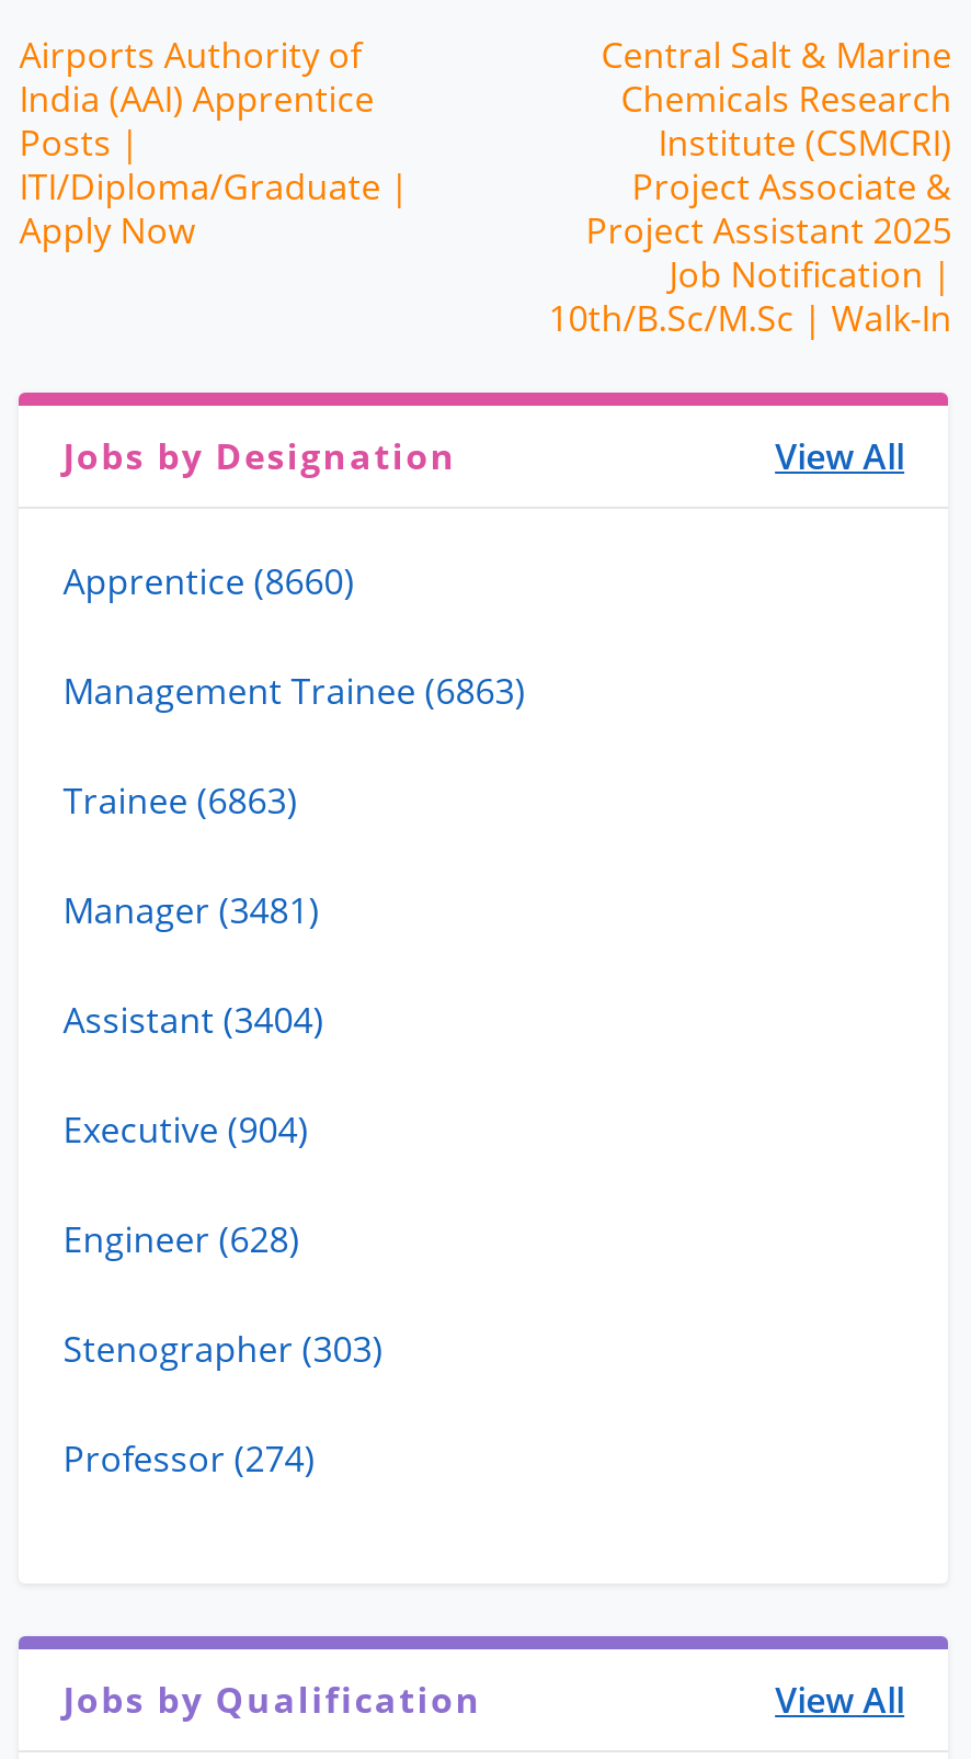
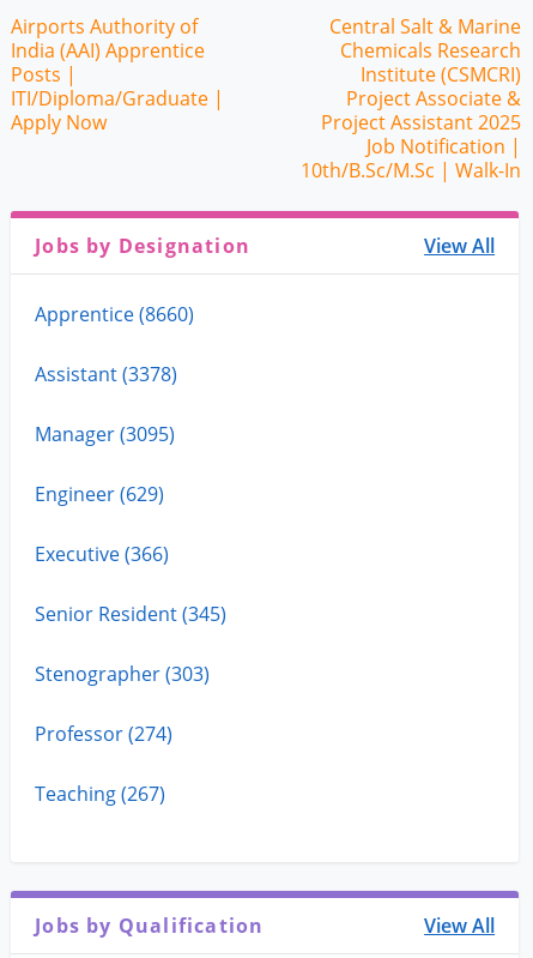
- Management Trainee (6863)
- Trainee (6863)
- Manager (3481)
- Assistant (3404)
- Executive (904)
- Engineer (628)
+ Assistant (3378)
+ Manager (3095)
+ Engineer (629)
+ Executive (366)
+ Senior Resident (345)

moved up: Stenographer (303) | Professor (274)

+ Teaching (267)
